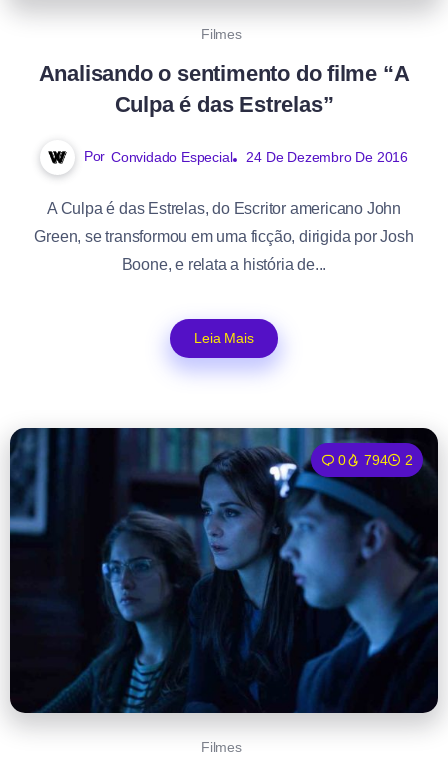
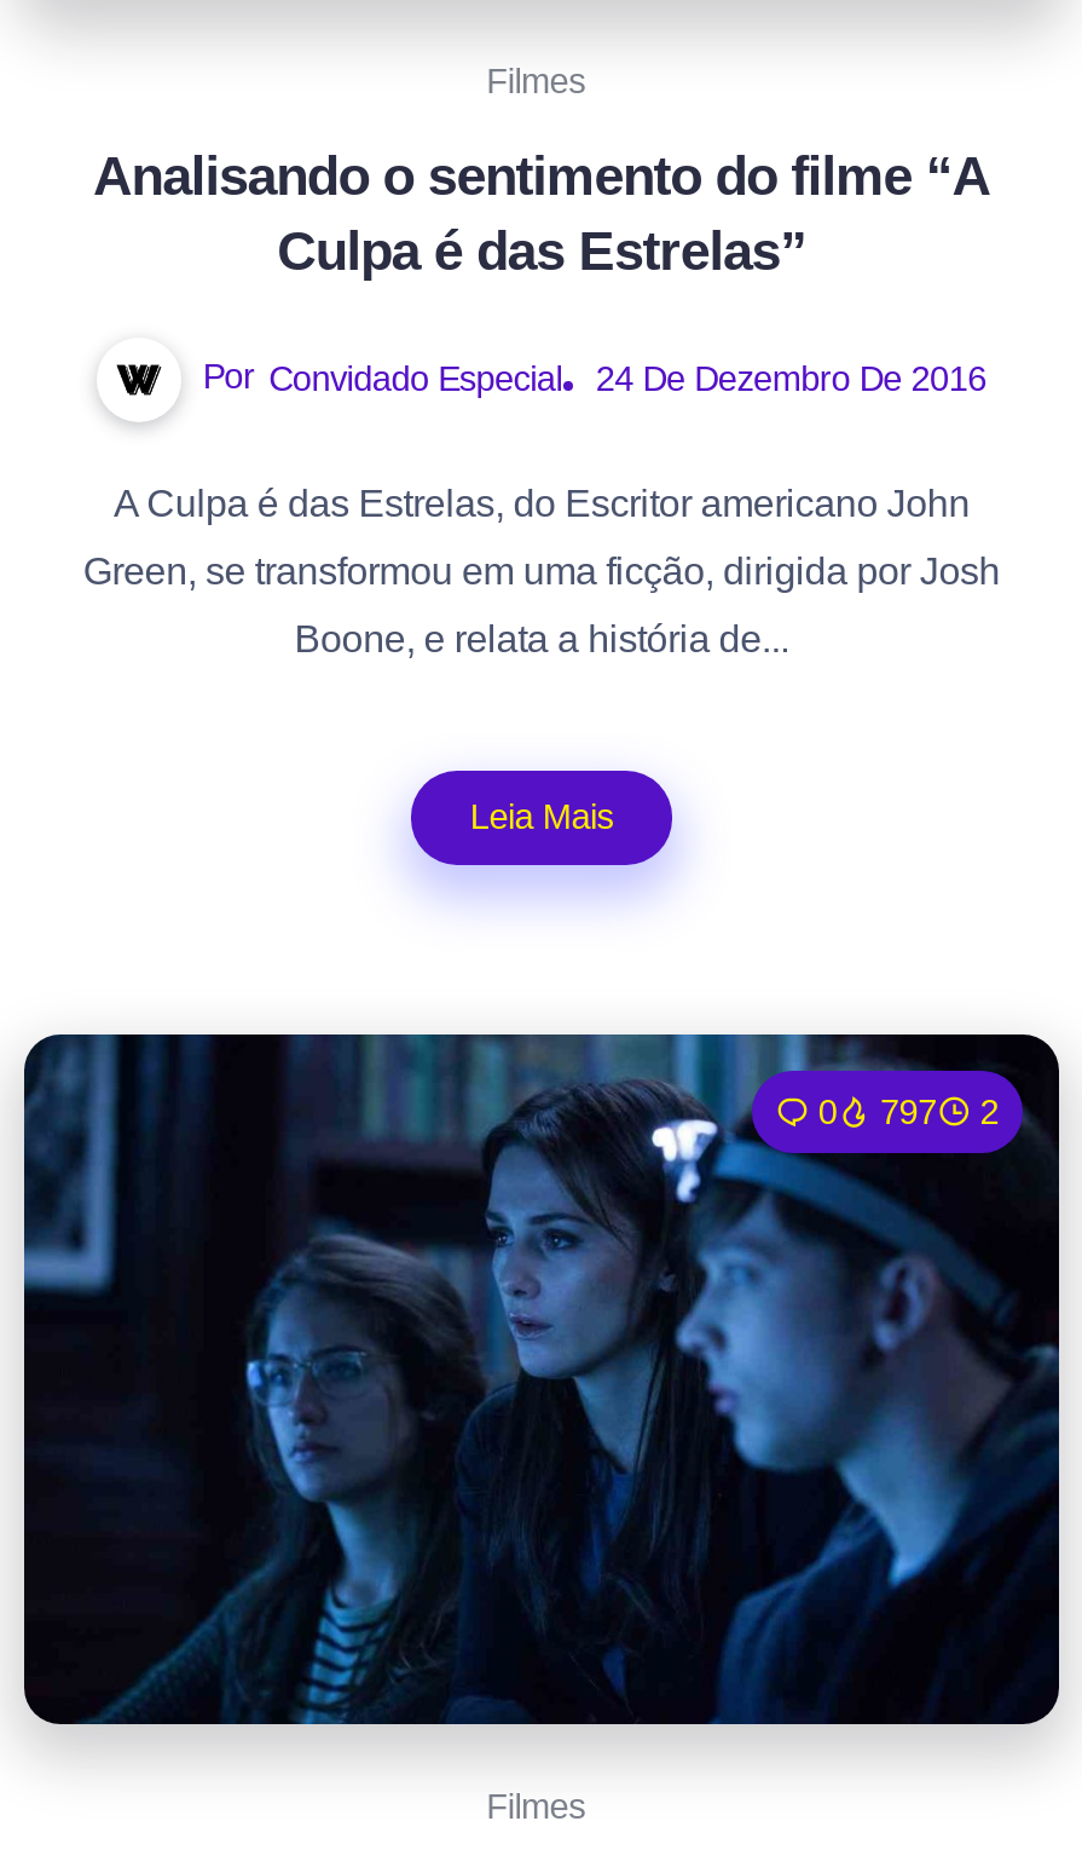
- 0 794 2
+ 0 797 2
